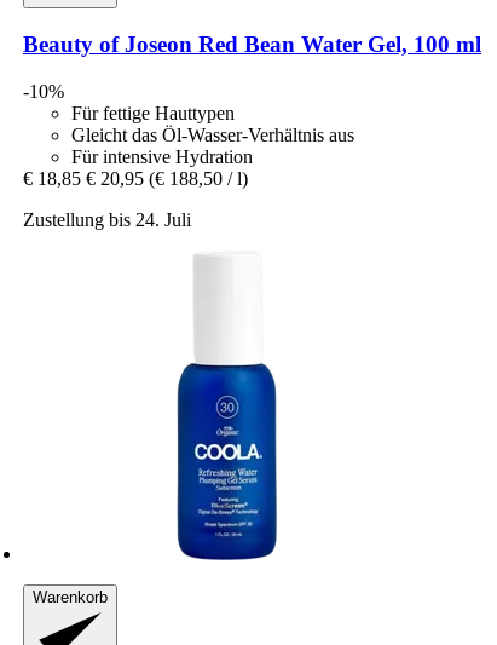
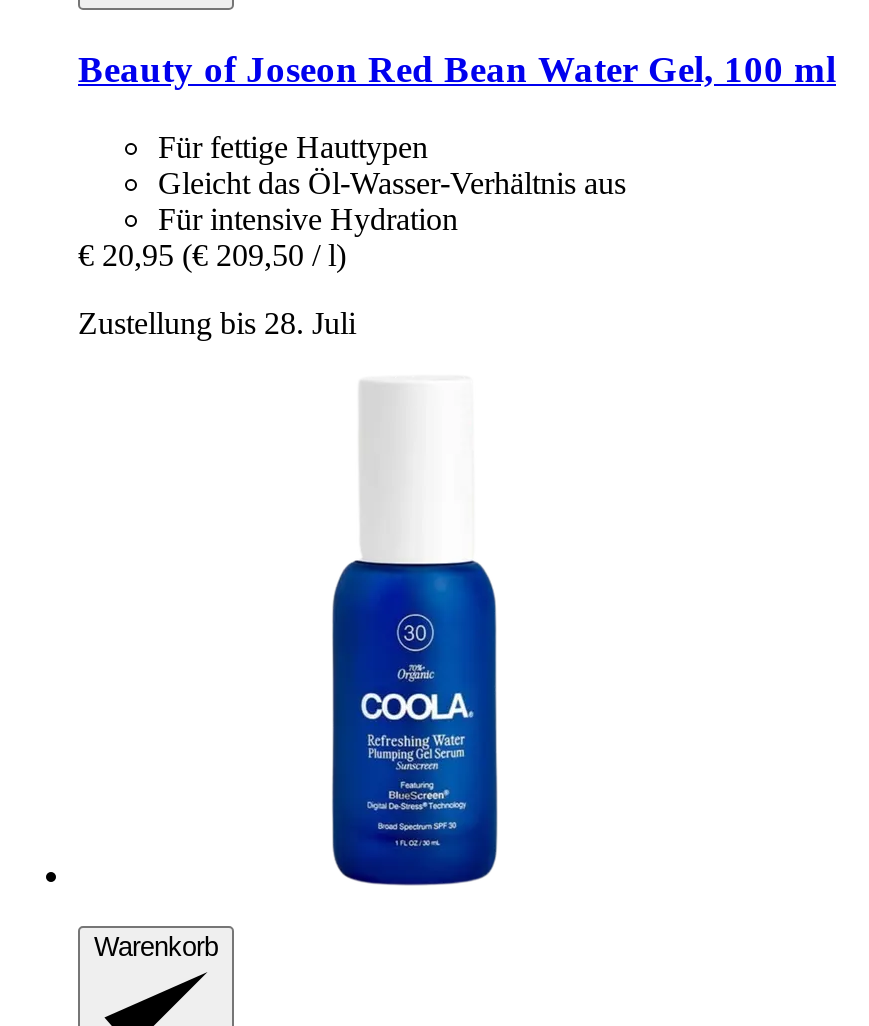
- -10%

- € 18,85 € 20,95 (€ 188,50 / l)
+ € 20,95 (€ 209,50 / l)

- Zustellung bis 24. Juli
+ Zustellung bis 28. Juli
